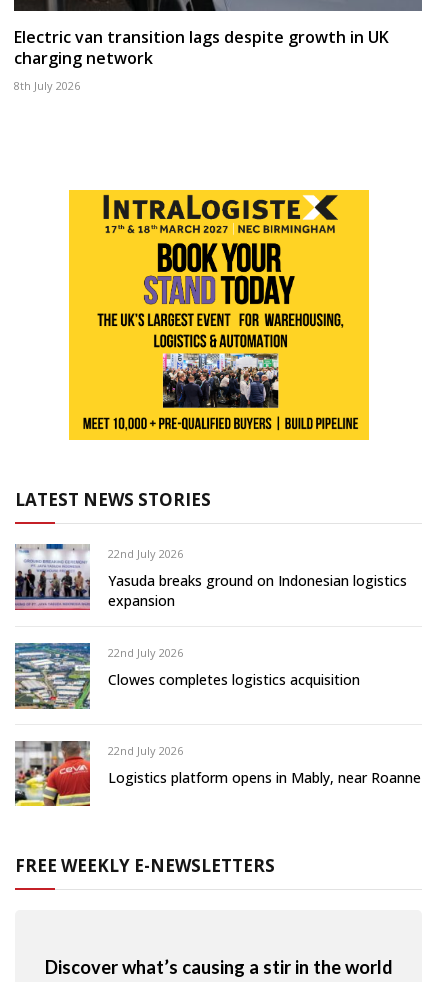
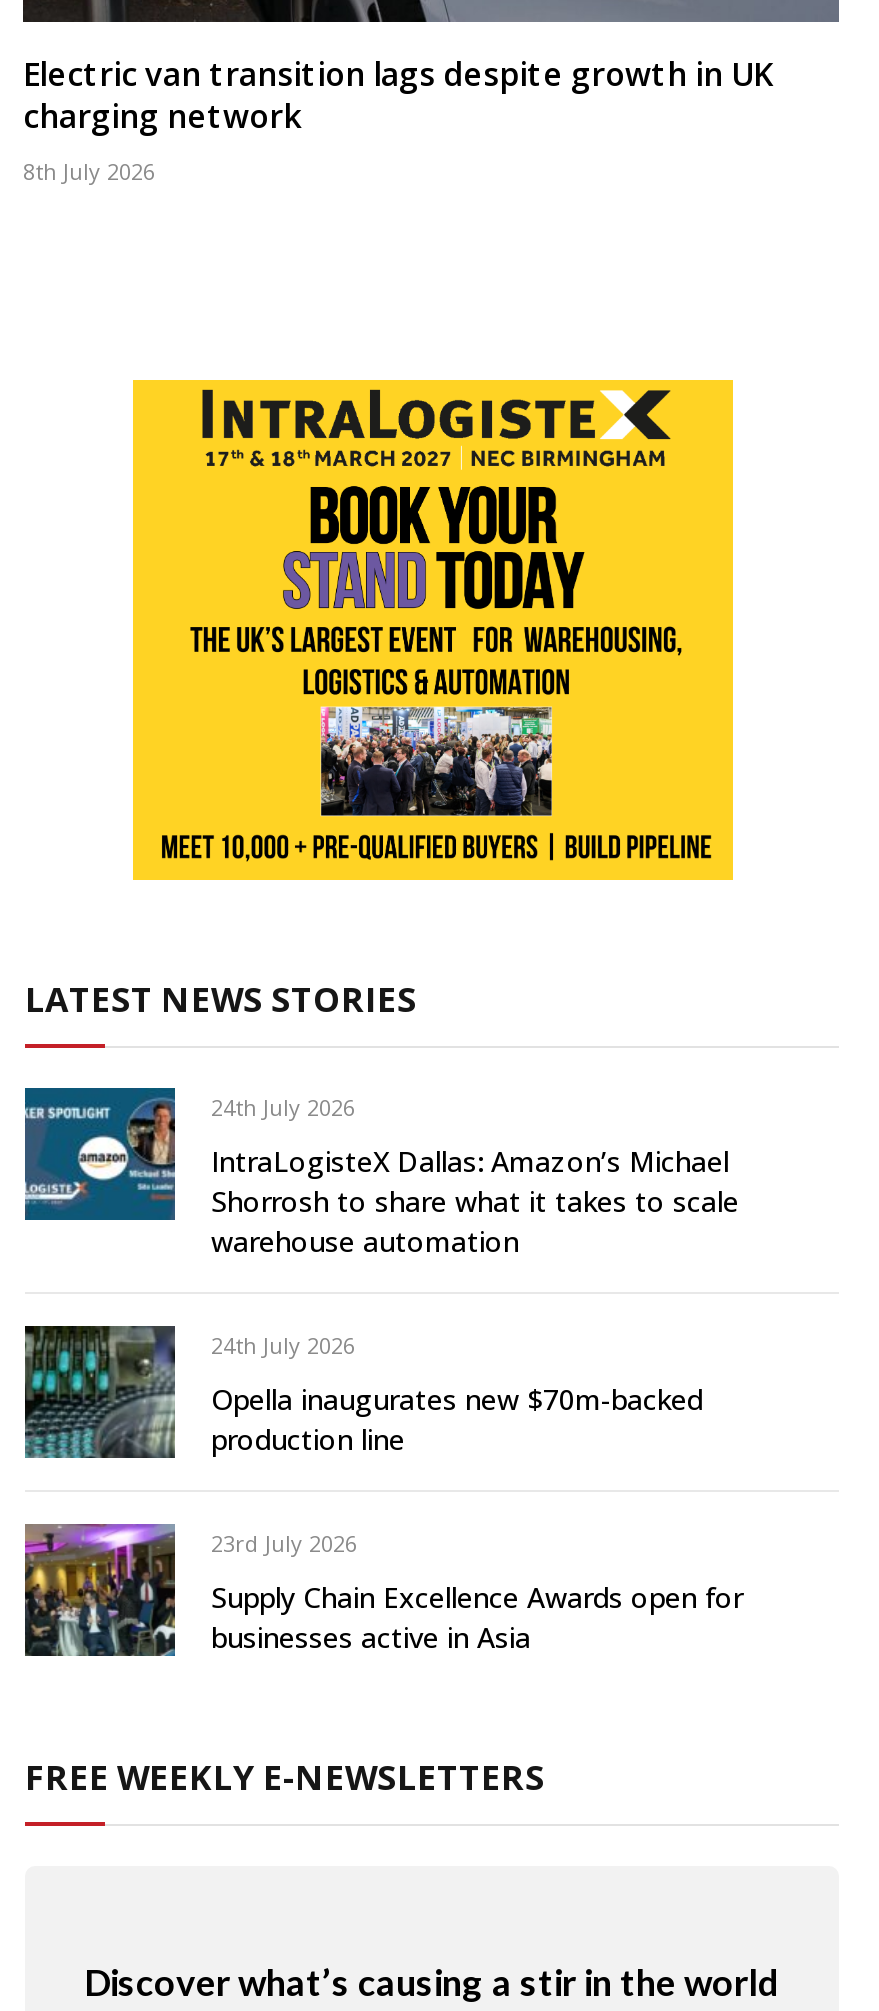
- [image]
- 22nd July 2026
+ [image]
+ 24th July 2026

- Yasuda breaks ground on Indonesian logistics
- expansion
+ IntraLogisteX Dallas: Amazon’s Michael
+ Shorrosh to share what it takes to scale
+ warehouse automation

- [image]
- 22nd July 2026
+ [image]
+ 24th July 2026

- Clowes completes logistics acquisition
+ Opella inaugurates new $70m-backed
+ production line

- [image]
- 22nd July 2026
+ [image]
+ 23rd July 2026

- Logistics platform opens in Mably, near Roanne
+ Supply Chain Excellence Awards open for
+ businesses active in Asia
